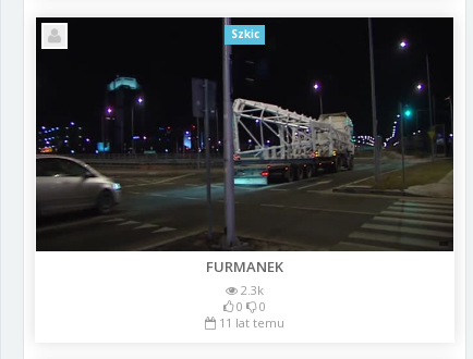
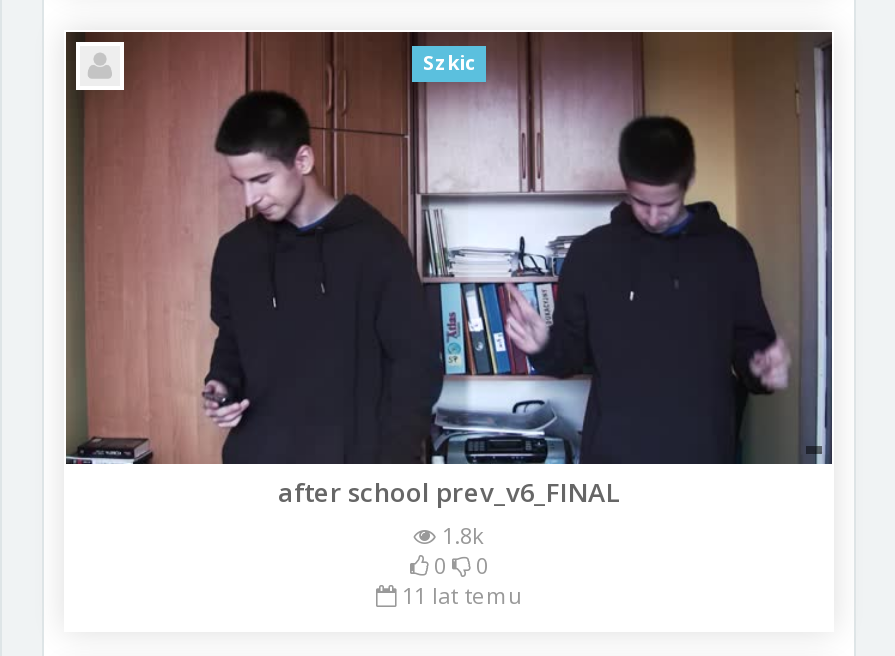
- [image]
- FURMANEK
- 2.3k
+ [image]
+ after school prev_v6_FINAL
+ 1.8k
